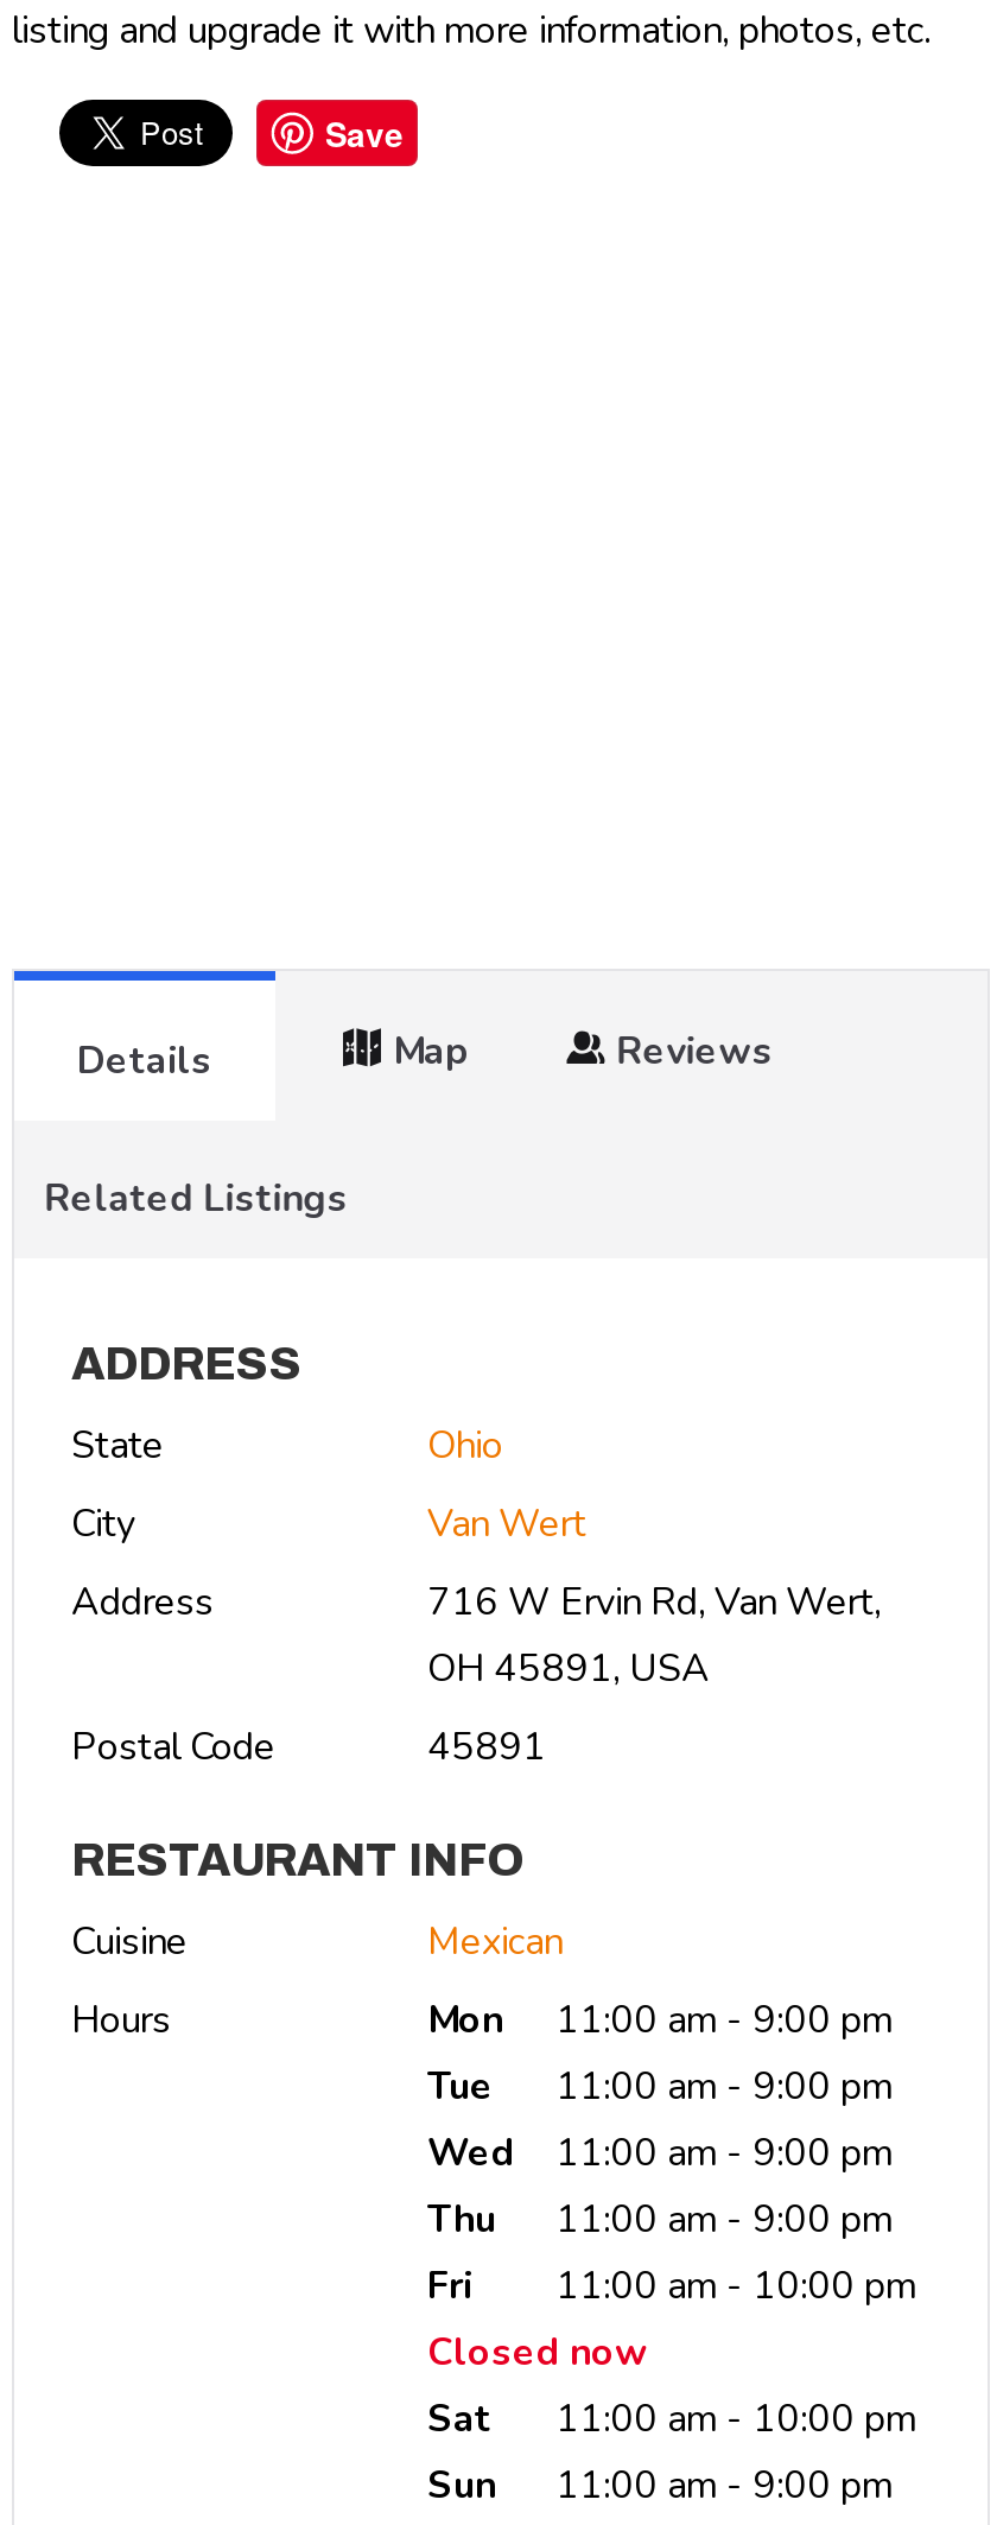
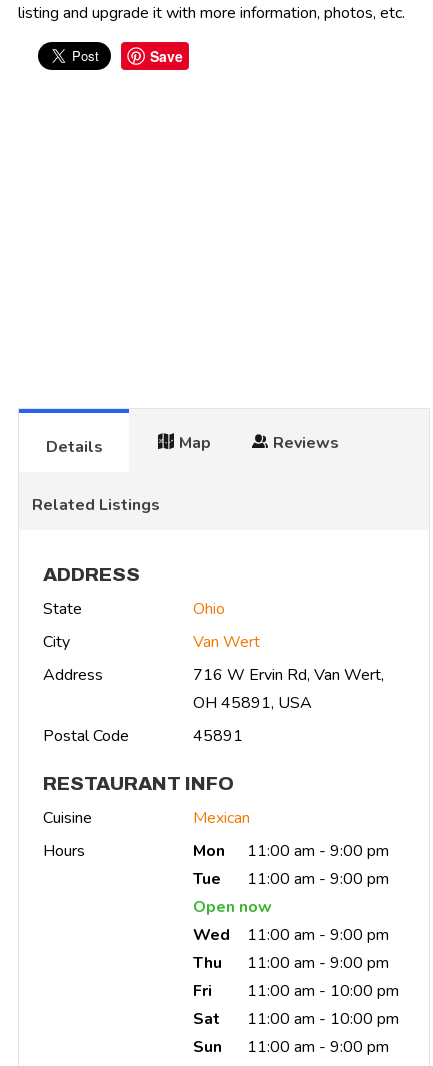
+ Open now

moved down: Wed | 11:00 am - 9:00 pm | Thu | 11:00 am - 9:00 pm | Fri | 11:00 am - 10:00 pm

- Closed now
